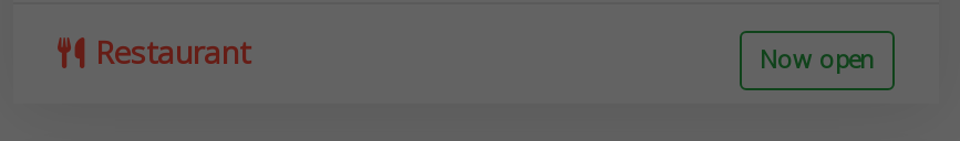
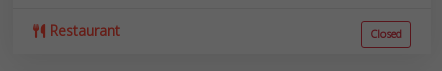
- Now open
+ Closed
